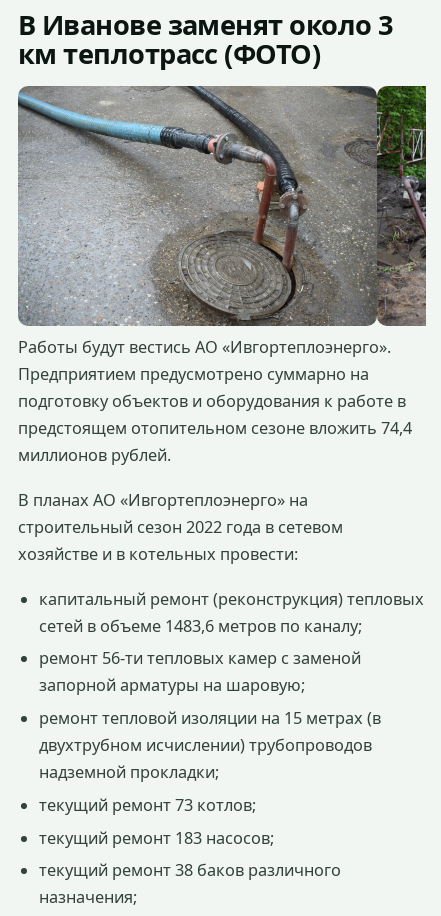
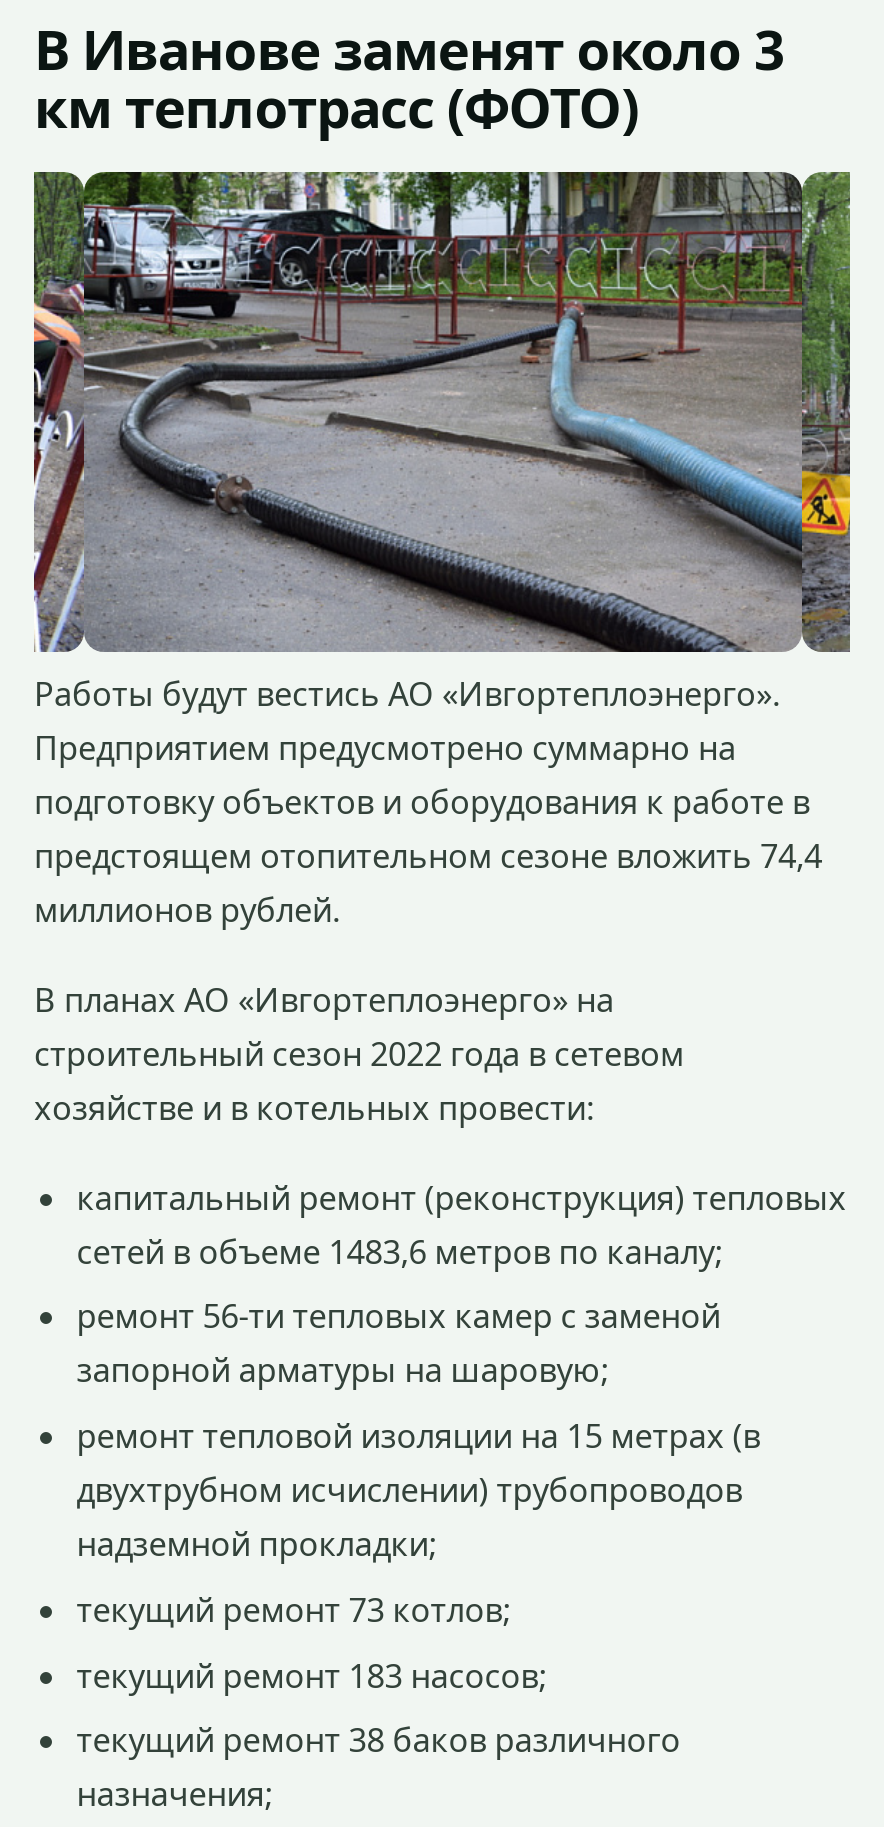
- [image]
+ [image]
